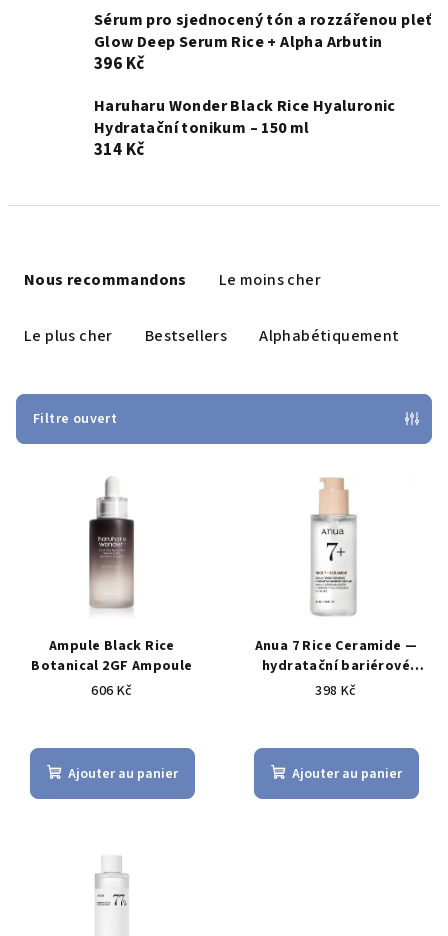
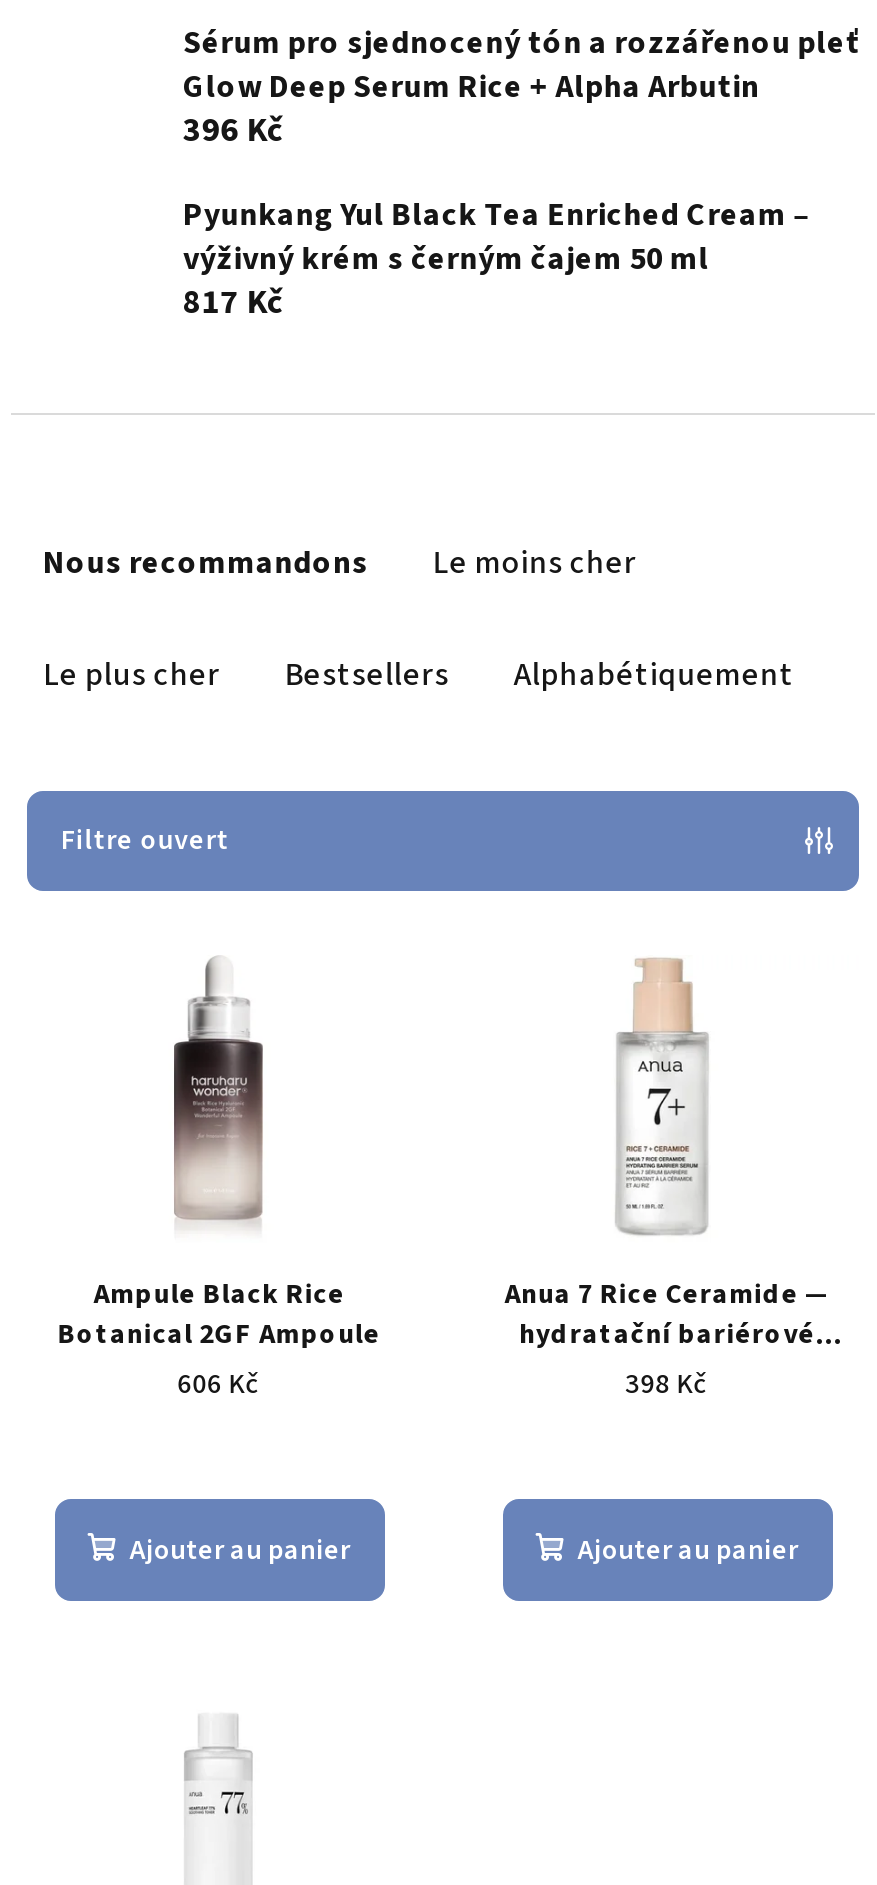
- Haruharu Wonder Black Rice Hyaluronic
- Hydratační tonikum – 150 ml
- 314 Kč
+ Pyunkang Yul Black Tea Enriched Cream –
+ výživný krém s černým čajem 50 ml
+ 817 Kč
